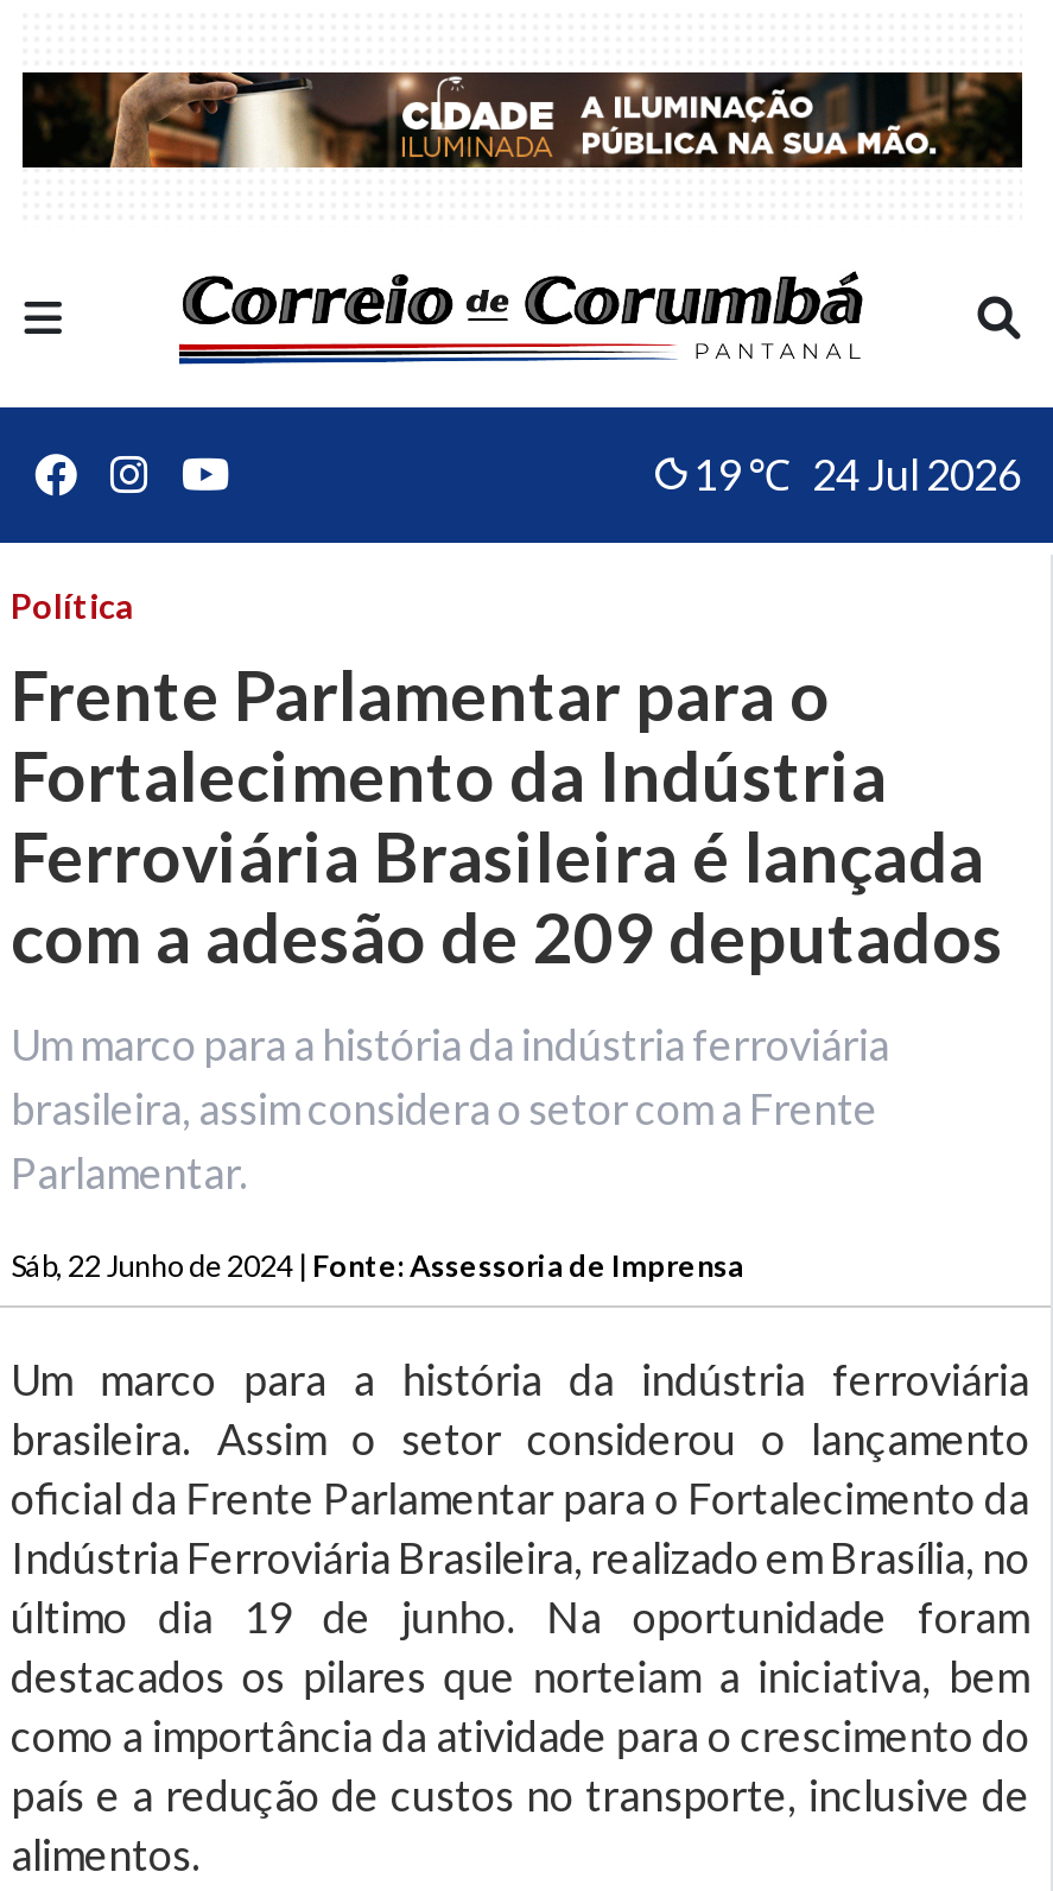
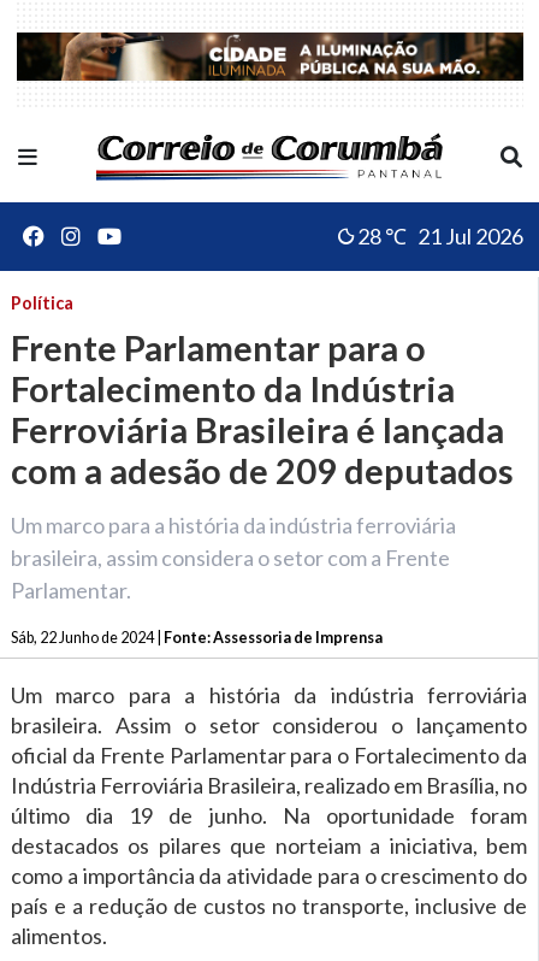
- 19 ℃
+ 28 ℃
